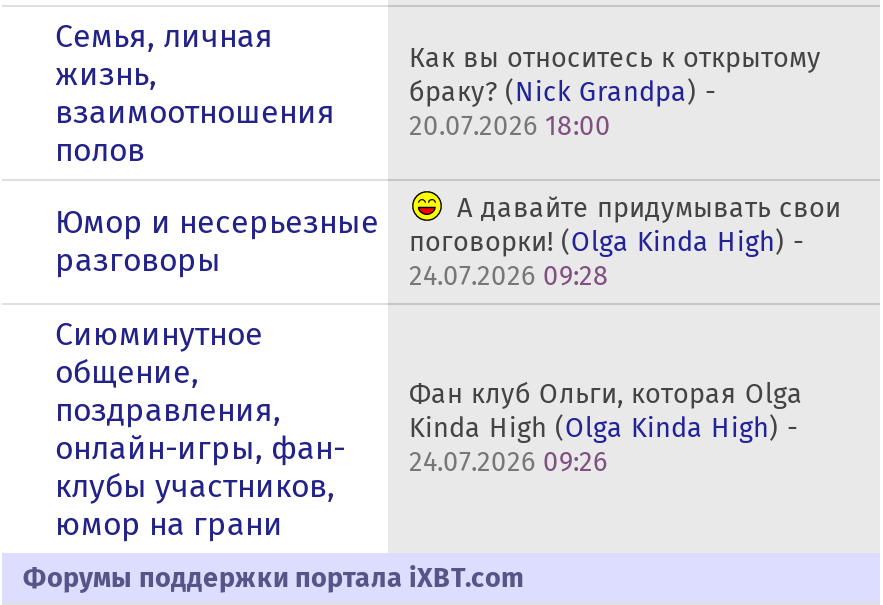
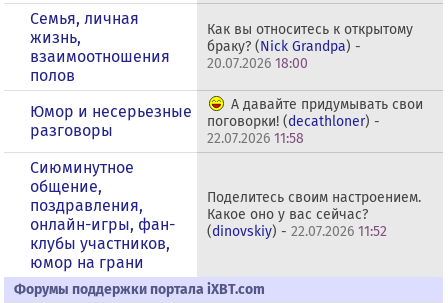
- поговорки! (Olga Kinda High) -
- 24.07.2026 09:28
+ поговорки! (decathloner) -
+ 22.07.2026 11:58

- Фан клуб Ольги, которая Olga
- Kinda High (Olga Kinda High) -
- 24.07.2026 09:26
+ Поделитесь своим настроением.
+ Какое оно у вас сейчас?
+ (dinovskiy) - 22.07.2026 11:52
